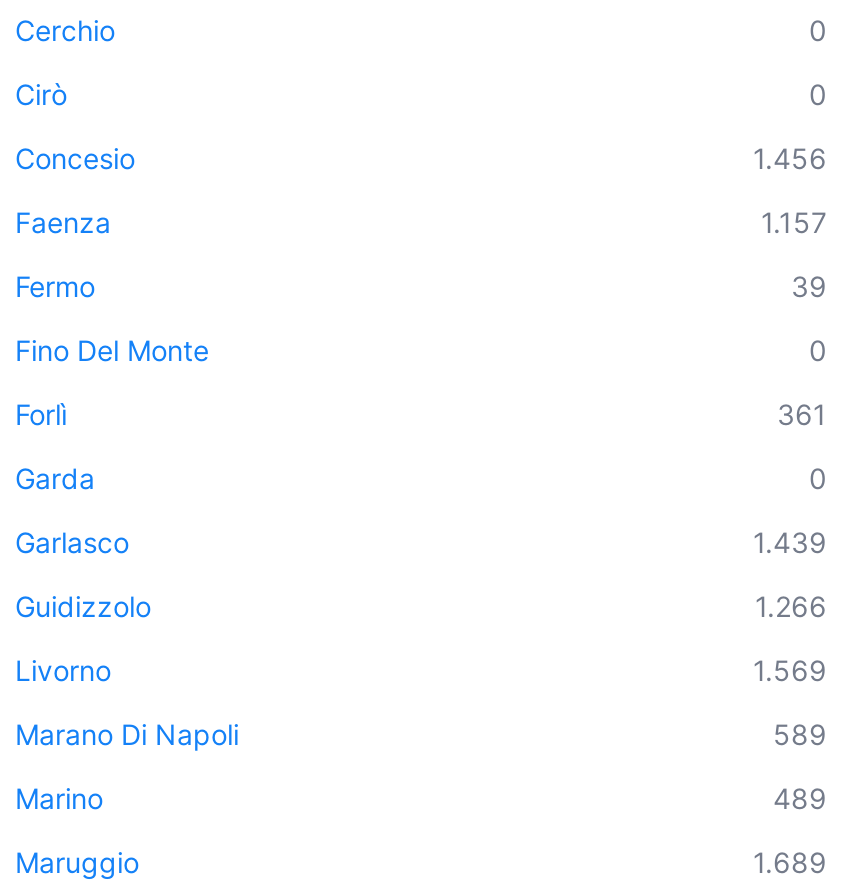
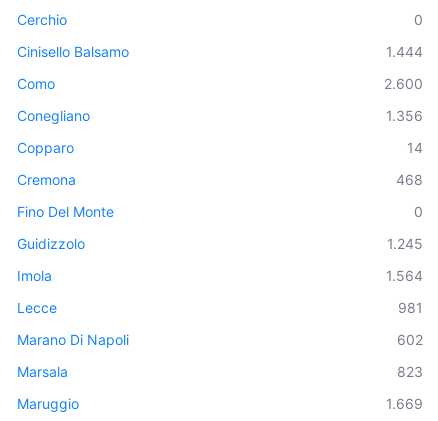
- Cirò
- 0
- Concesio
- 1.456
- Faenza
- 1.157
- Fermo
- 39
+ Cinisello Balsamo
+ 1.444
+ Como
+ 2.600
+ Conegliano
+ 1.356
+ Copparo
+ 14
+ Cremona
+ 468

moved down: Fino Del Monte | 0

- Forlì
- 361
- Garda
- 0
- Garlasco
- 1.439

- 1.266
- Livorno
- 1.569
+ 1.245
+ Imola
+ 1.564
+ Lecce
+ 981

moved up: Guidizzolo

- 589
+ 602

- Marino
- 489
+ Marsala
+ 823

- 1.689
+ 1.669
